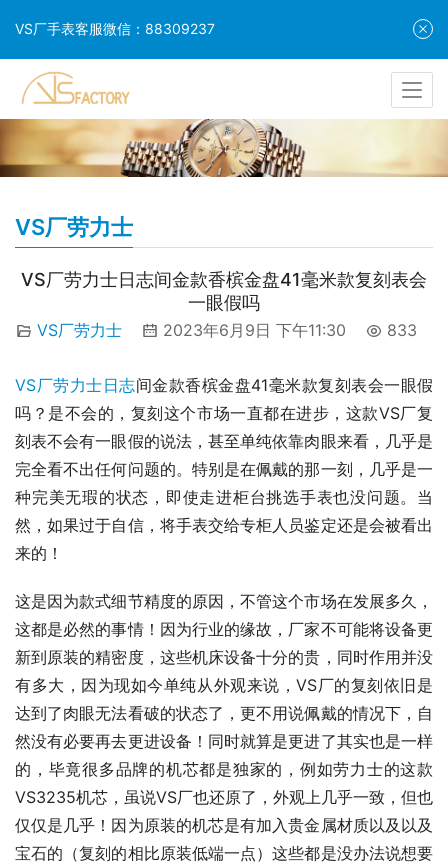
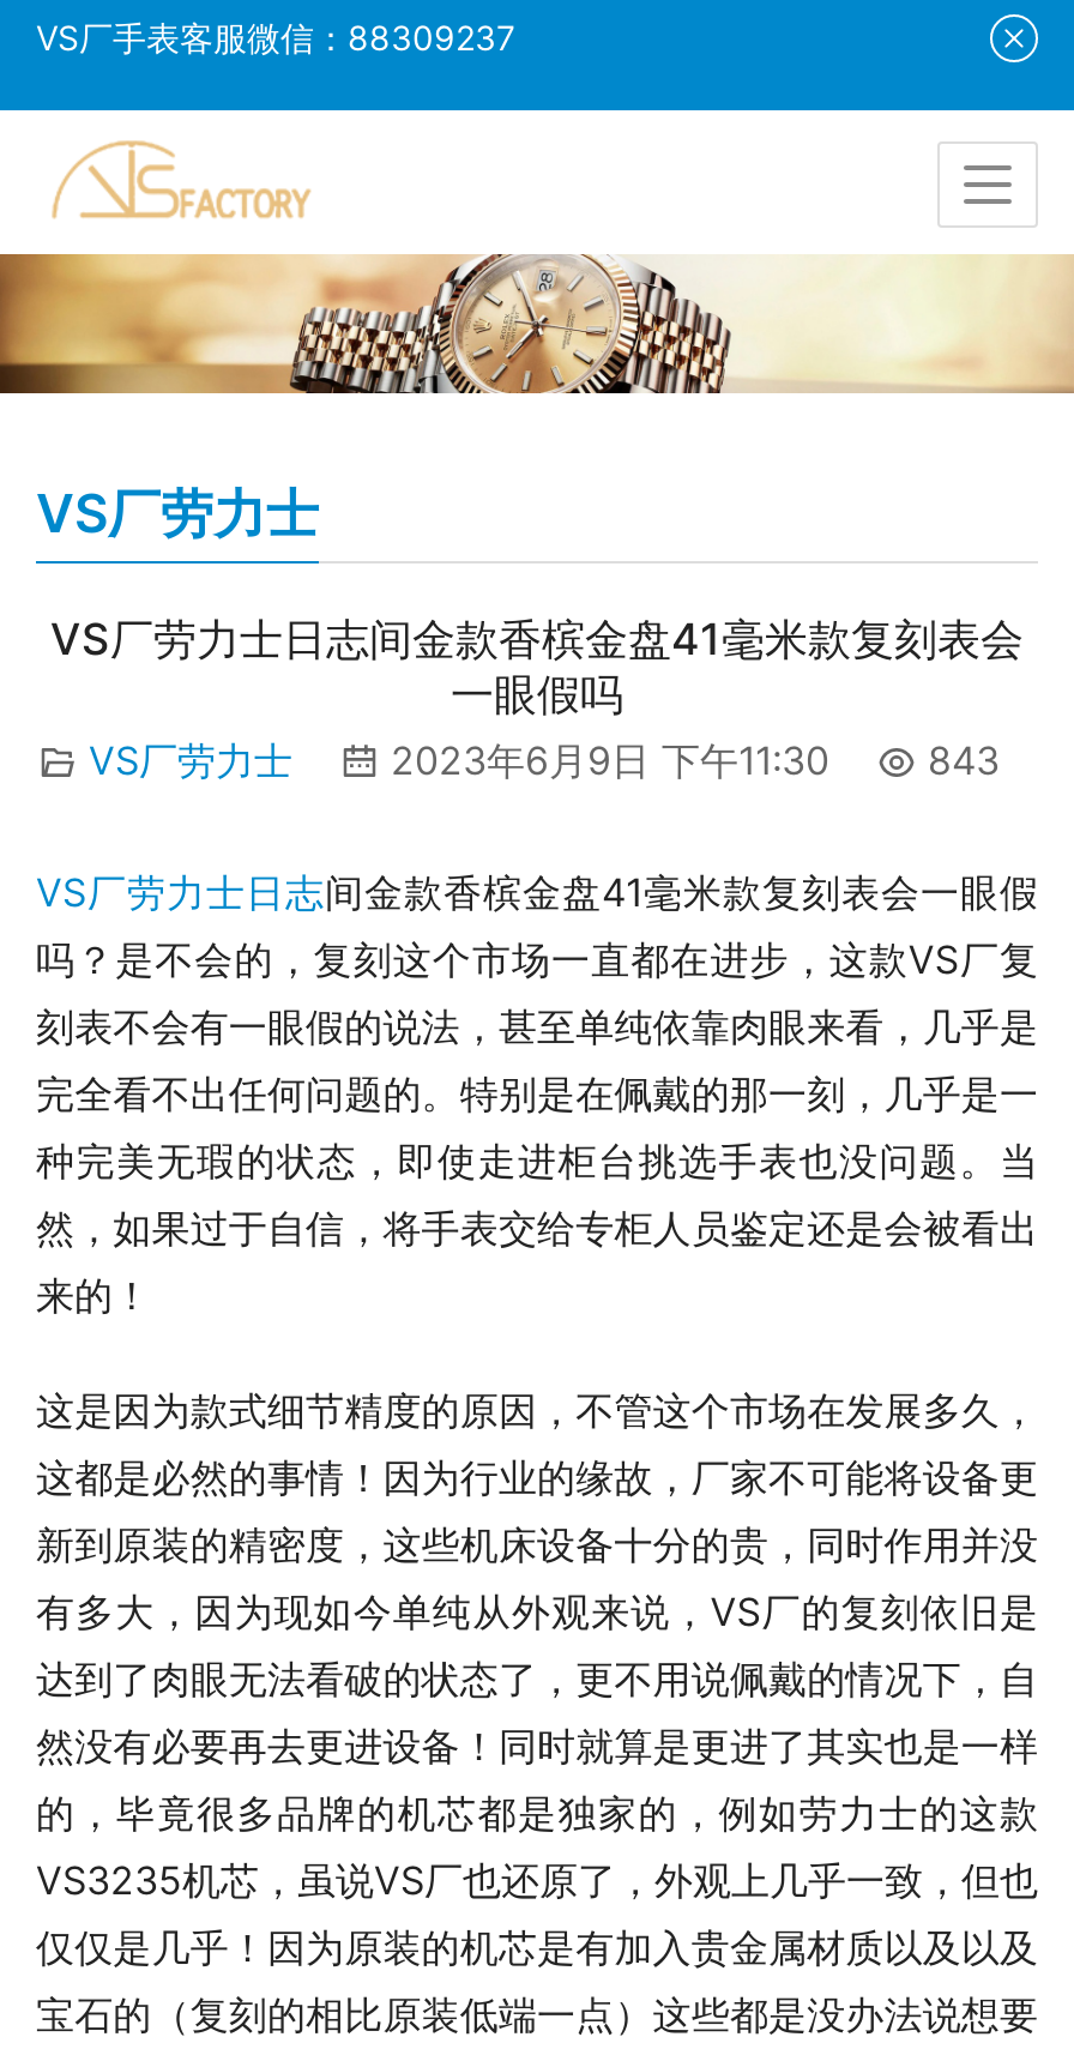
- VS厂劳力士 2023年6月9日 下午11:30 833
+ VS厂劳力士 2023年6月9日 下午11:30 843
